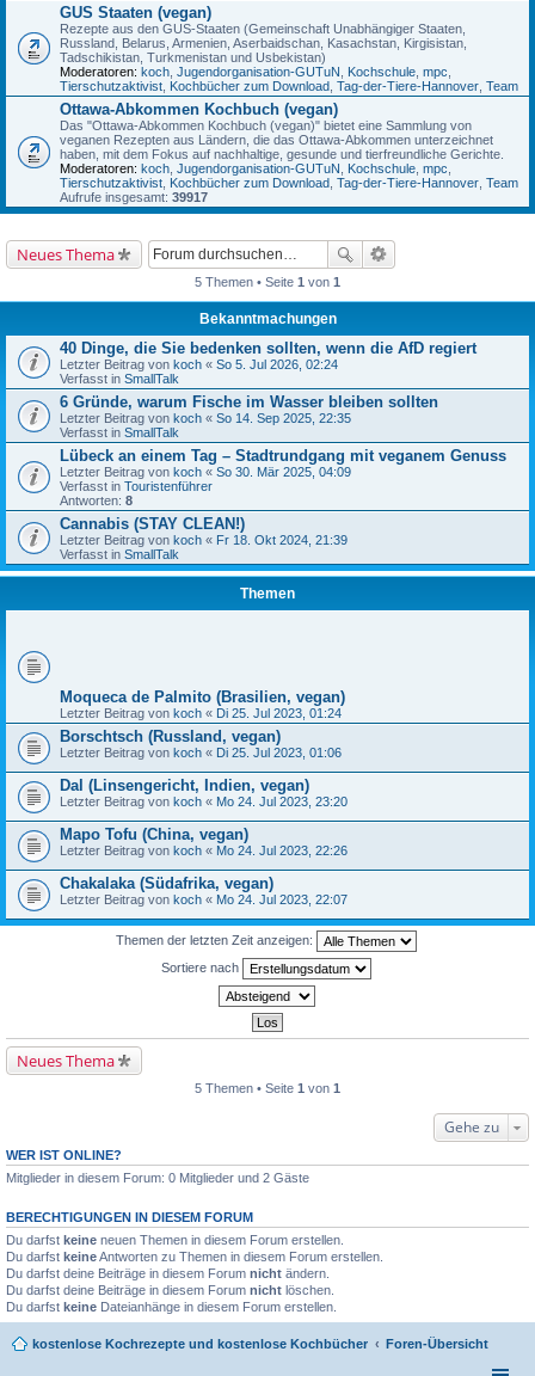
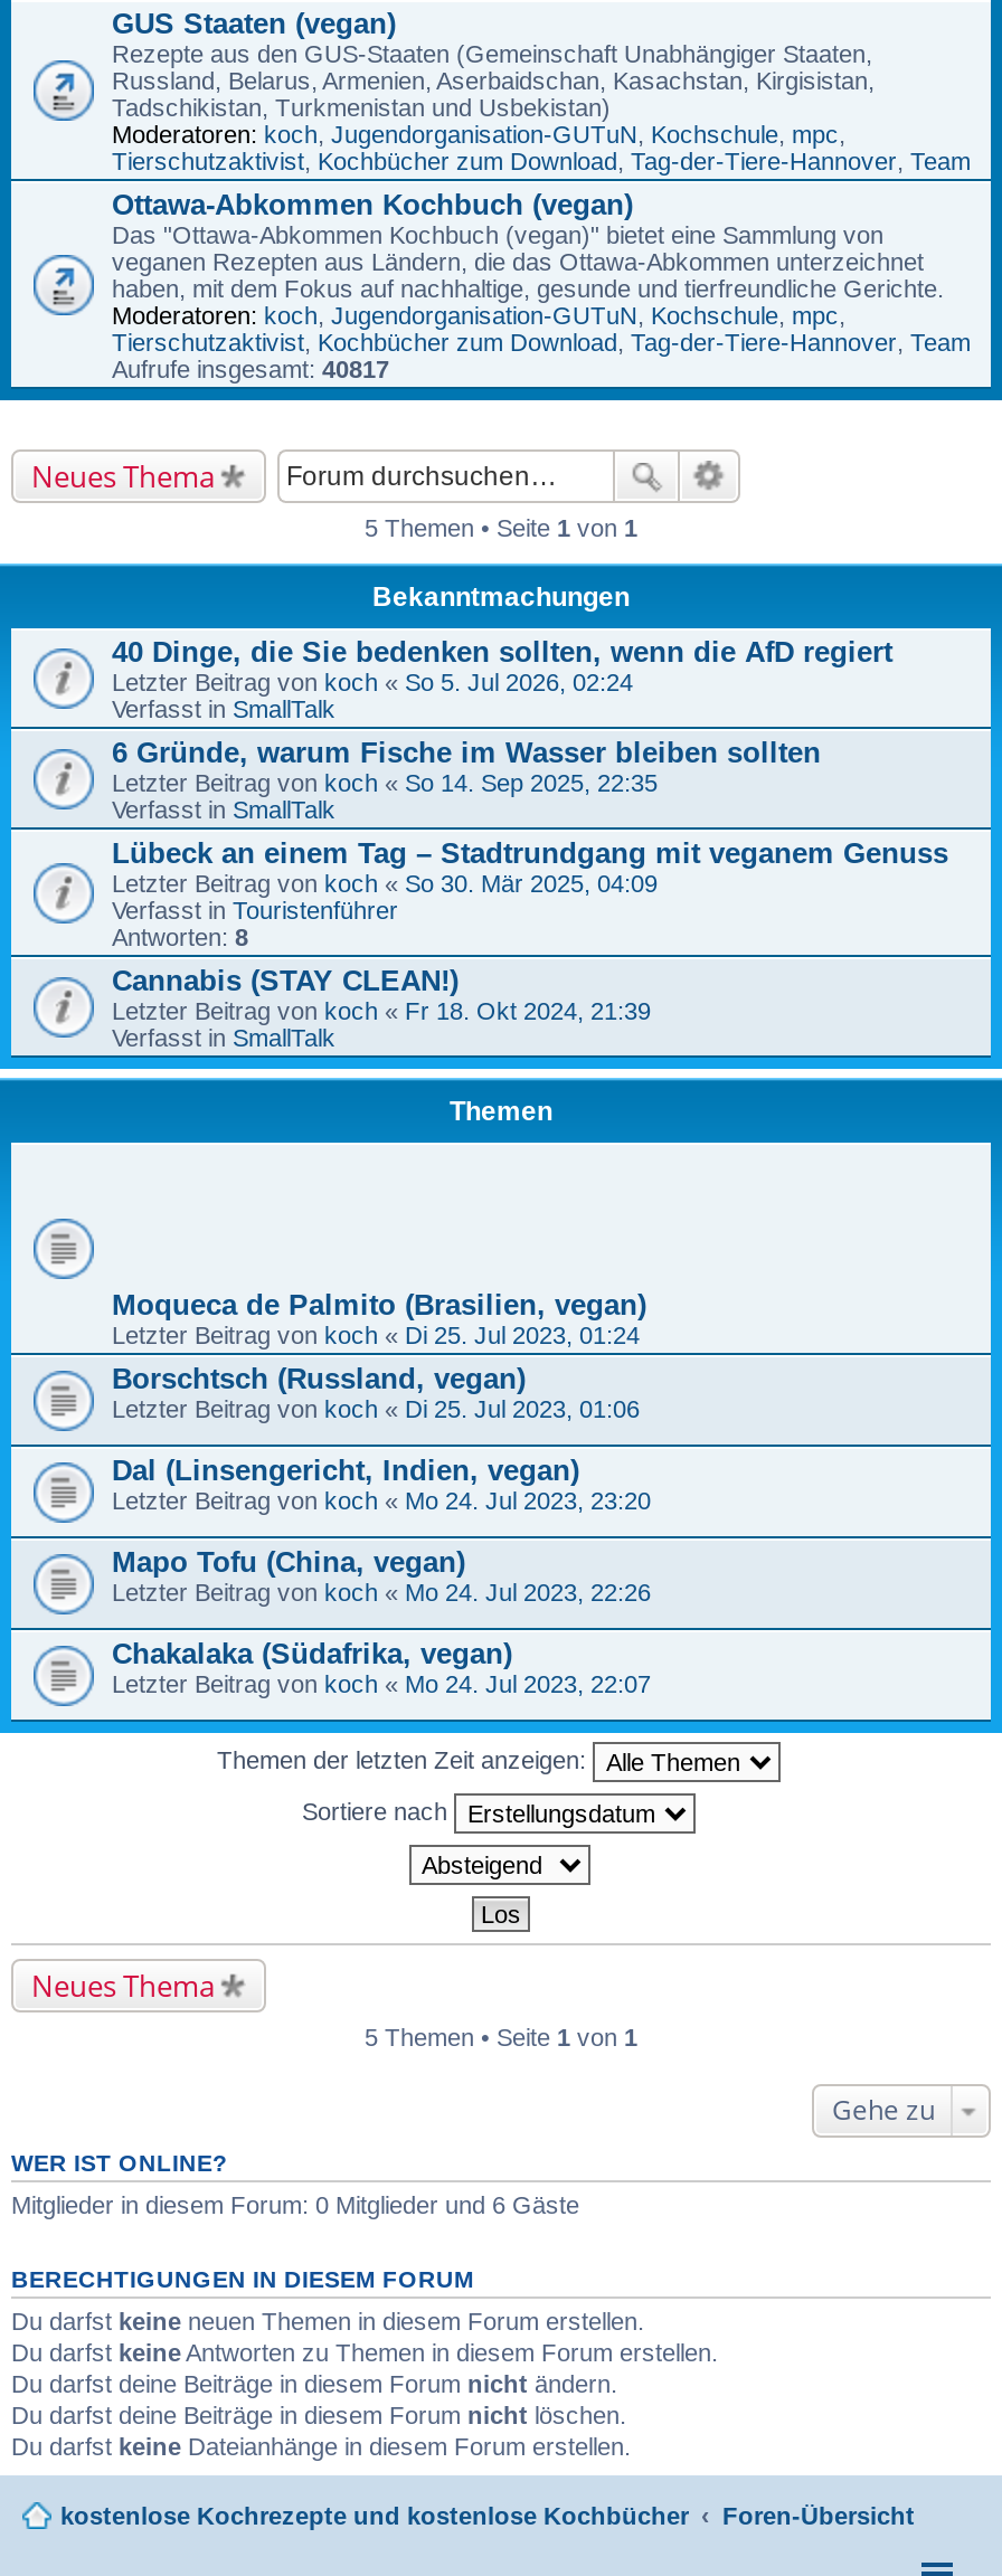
- Aufrufe insgesamt: 39917
+ Aufrufe insgesamt: 40817

- Mitglieder in diesem Forum: 0 Mitglieder und 2 Gäste
+ Mitglieder in diesem Forum: 0 Mitglieder und 6 Gäste
